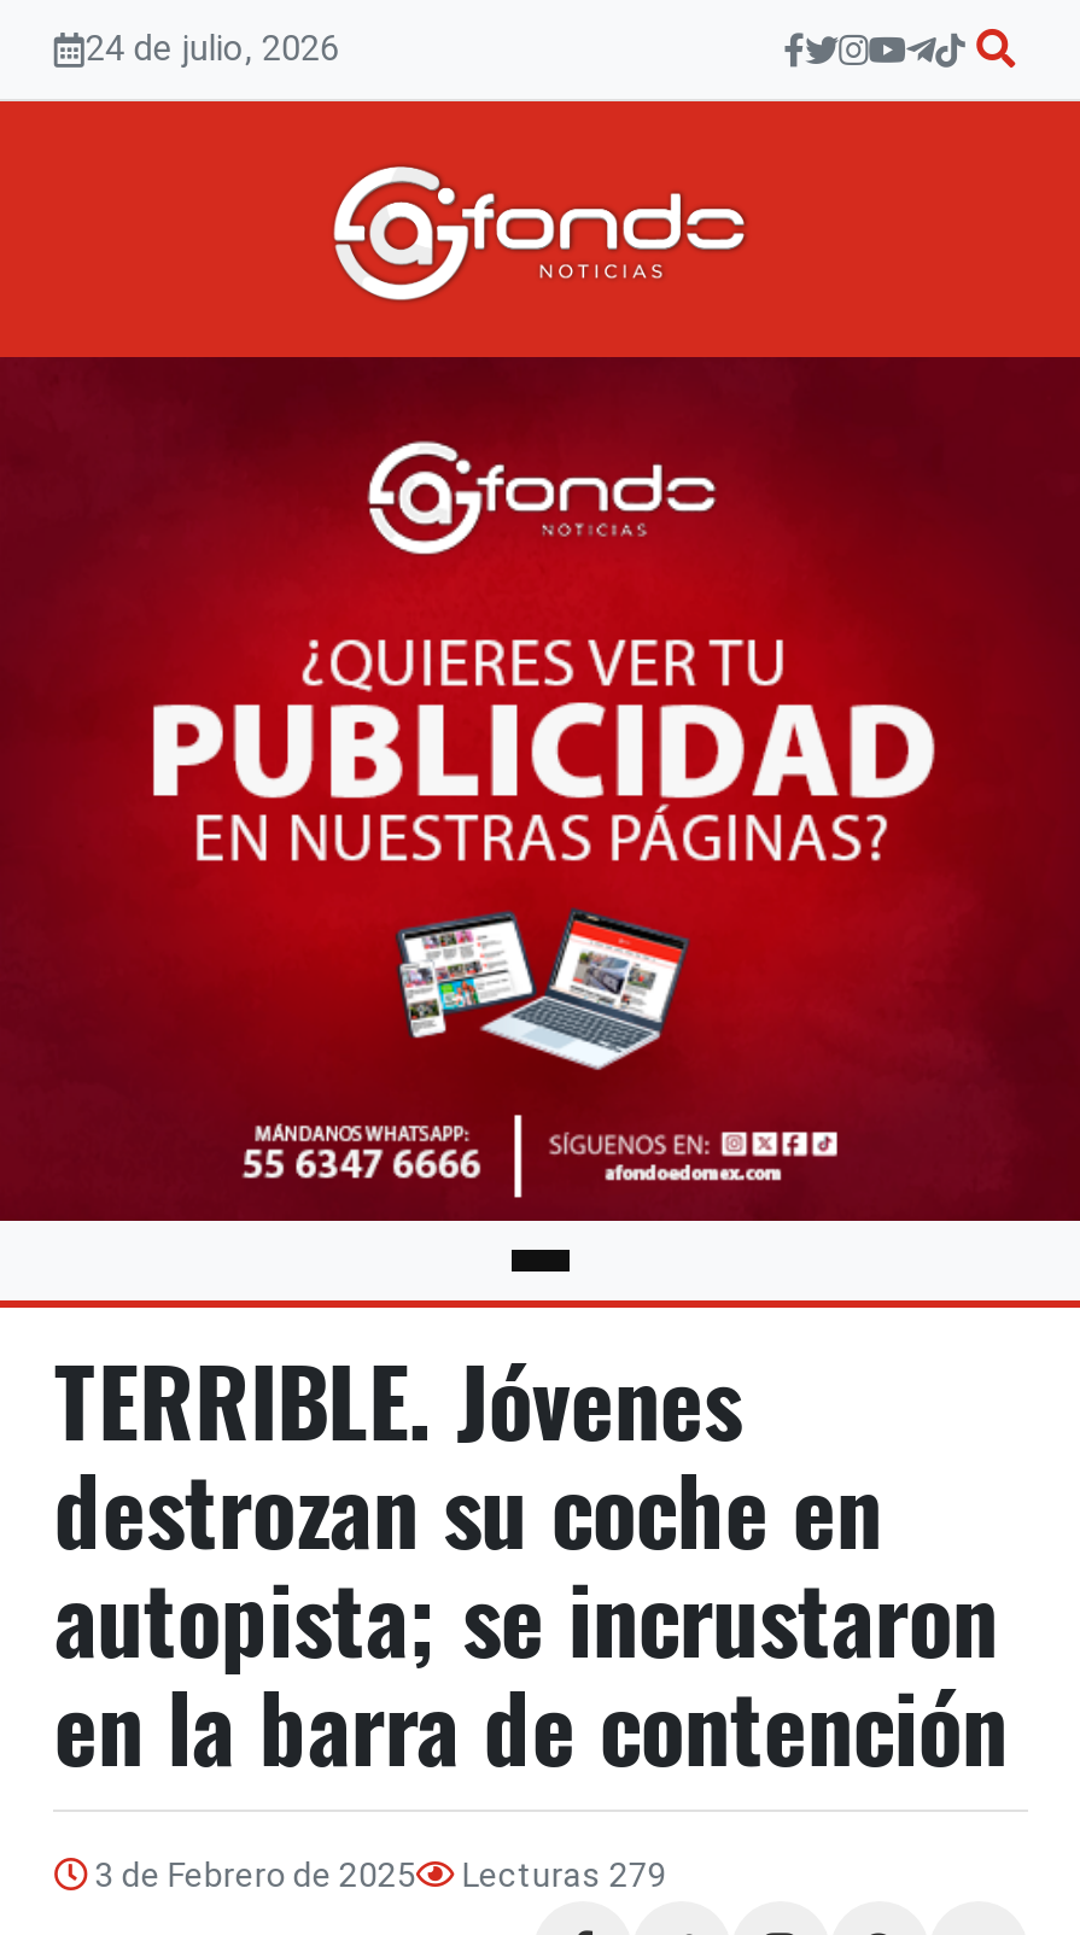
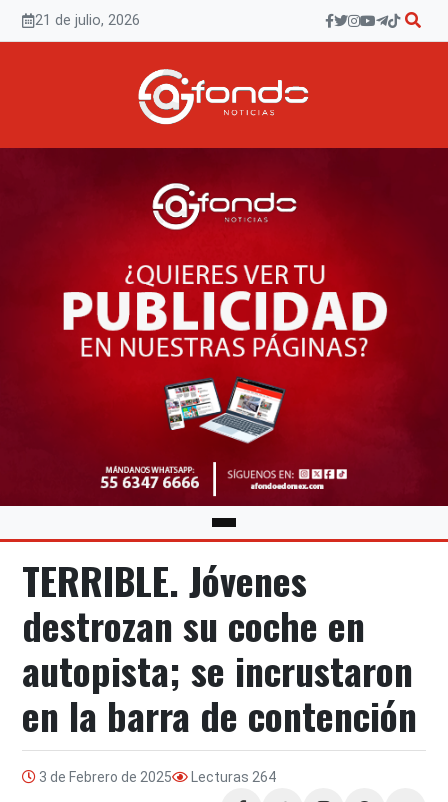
- 24 de julio, 2026
+ 21 de julio, 2026

- 3 de Febrero de 2025 Lecturas 279
+ 3 de Febrero de 2025 Lecturas 264
